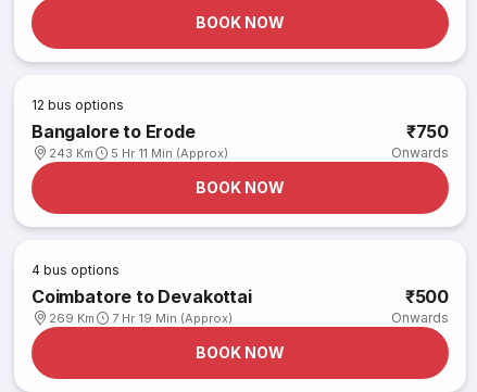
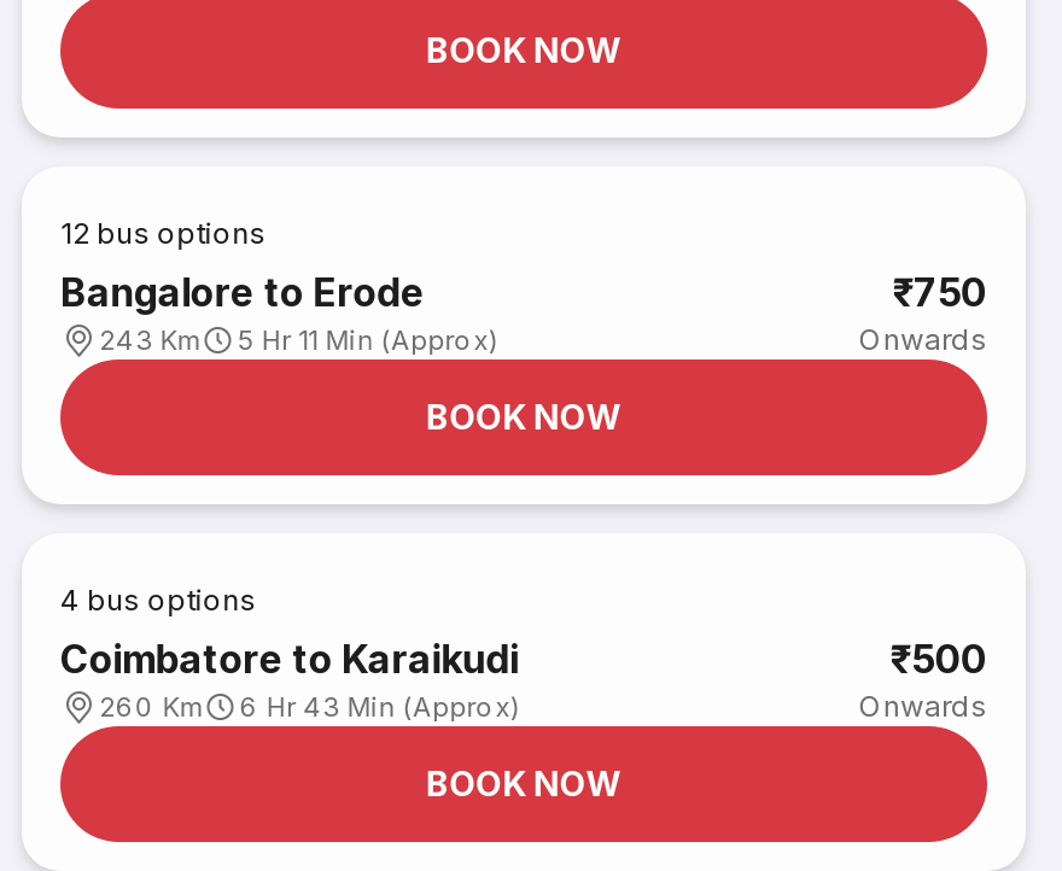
- Coimbatore to Devakottai
+ Coimbatore to Karaikudi

- 269 Km
+ 260 Km

- 7 Hr 19 Min (Approx)
+ 6 Hr 43 Min (Approx)
